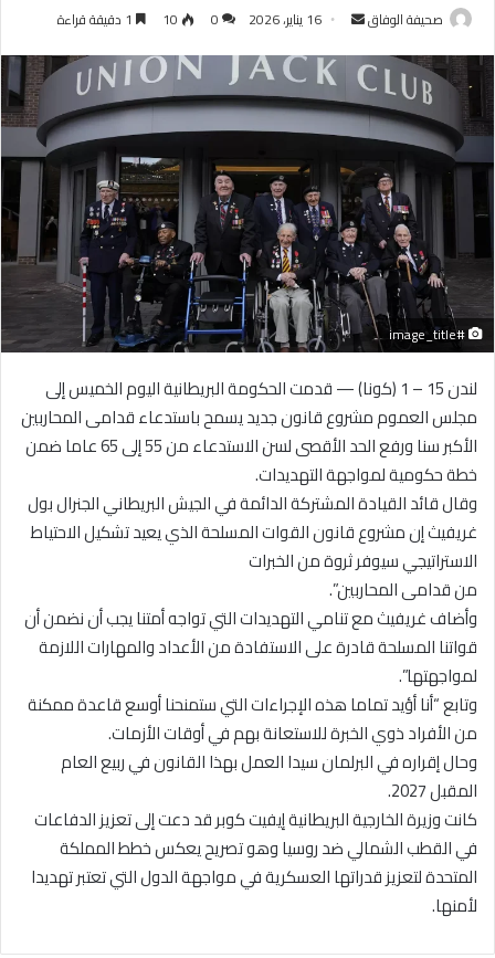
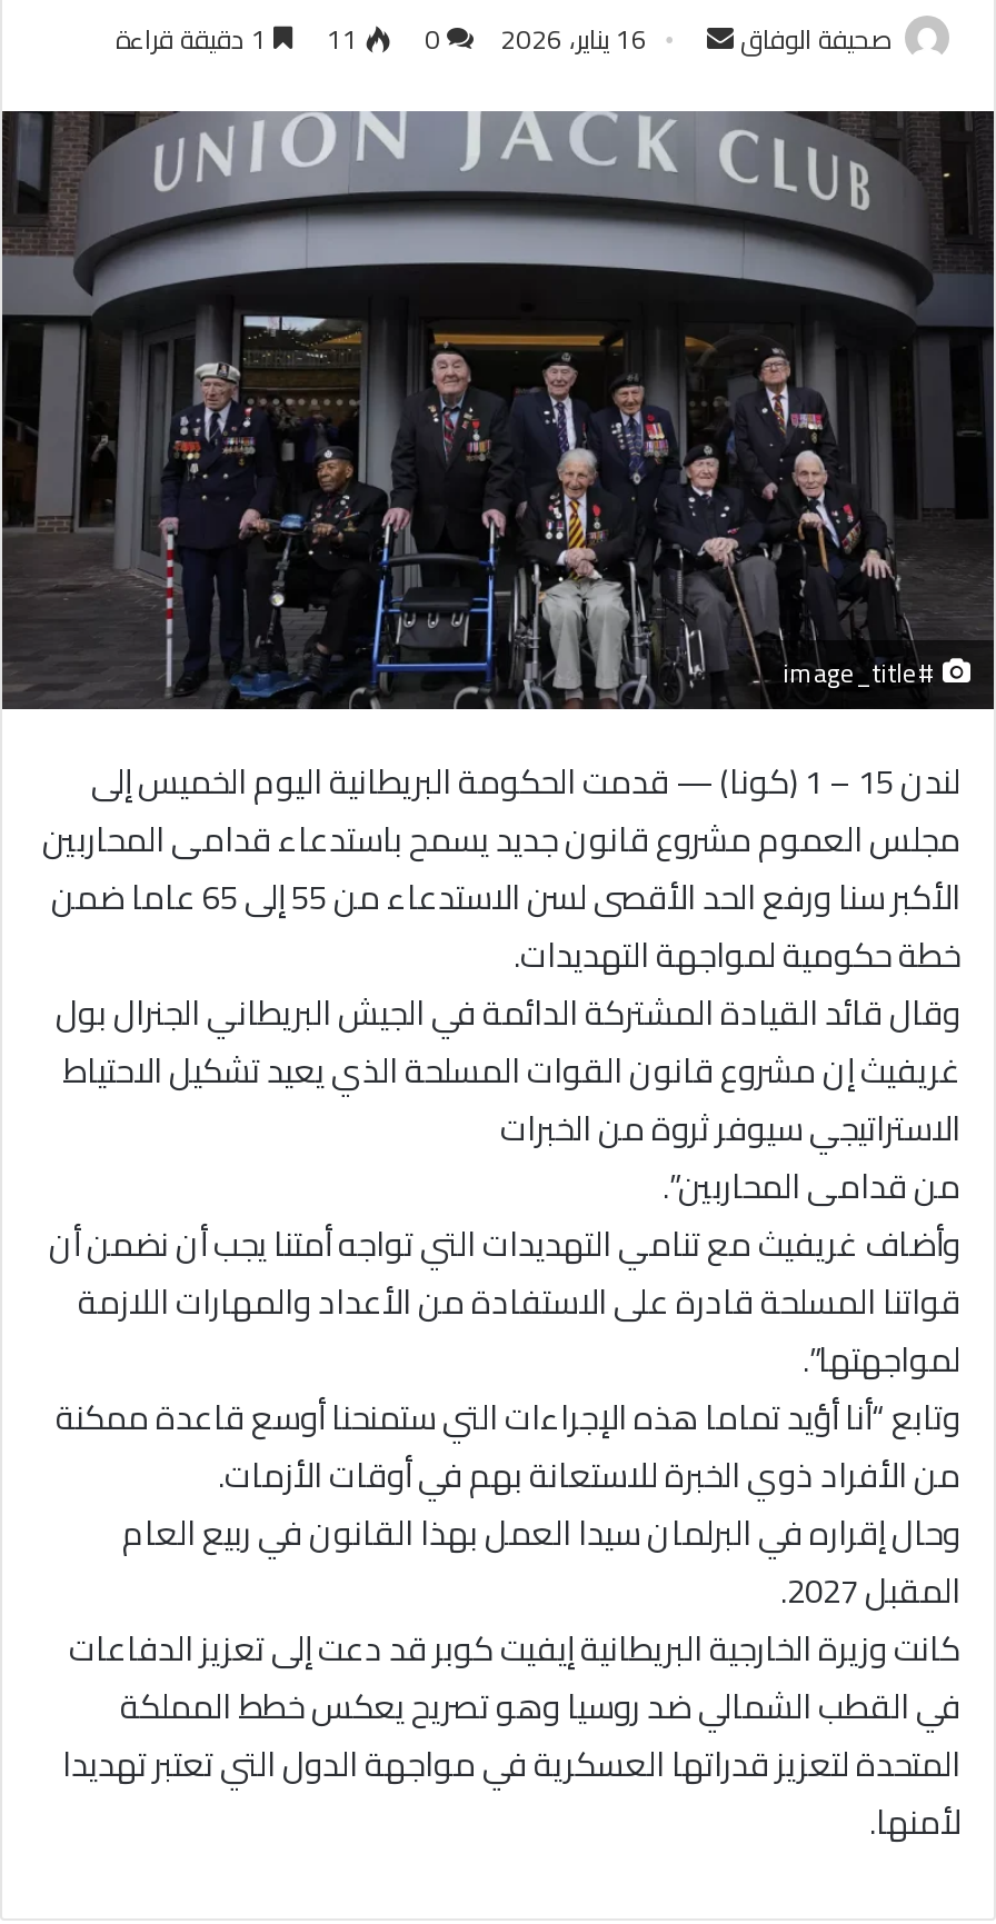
- 10
+ 11
